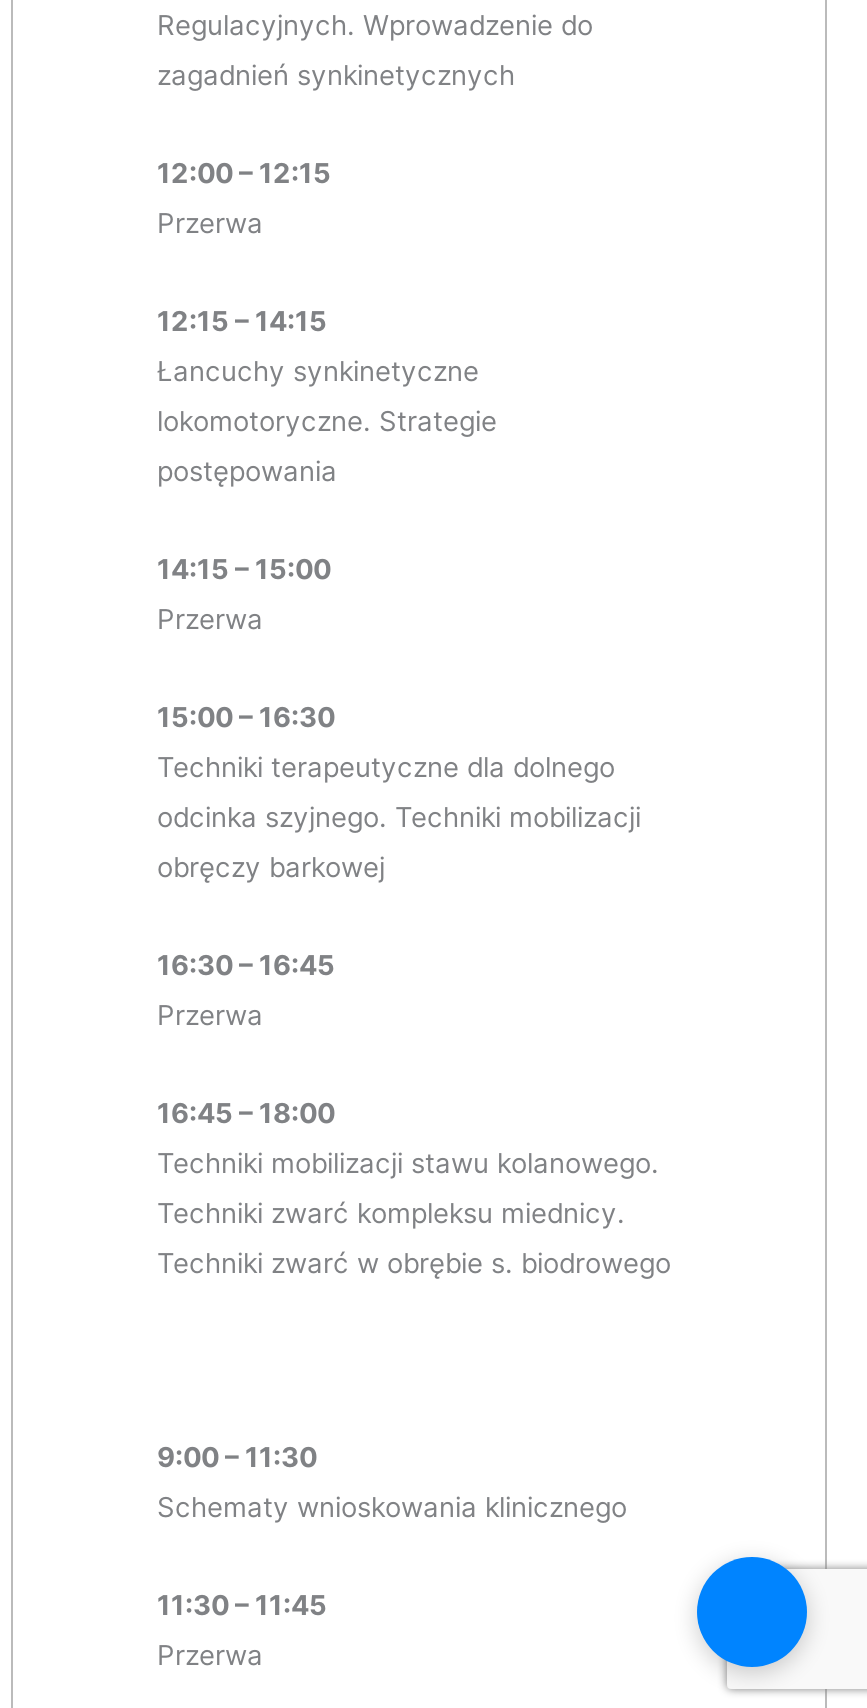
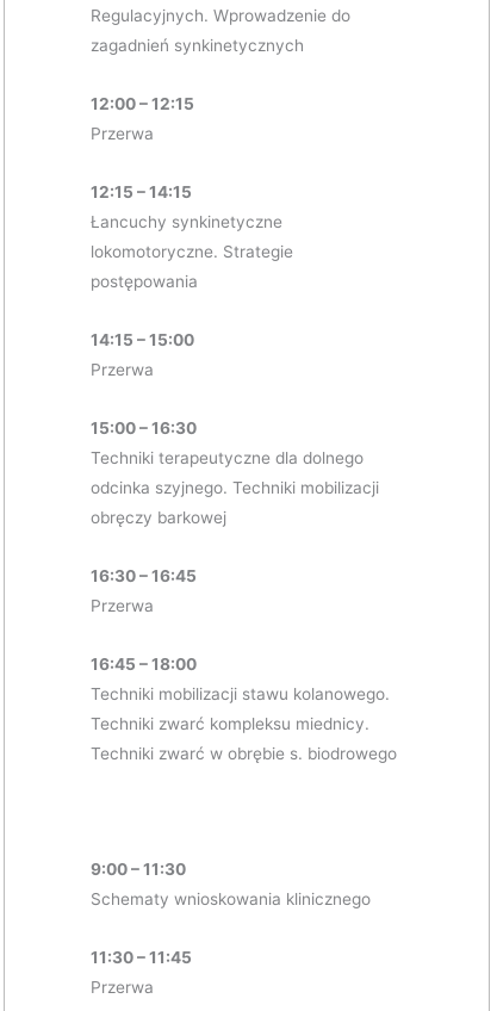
- [image]
